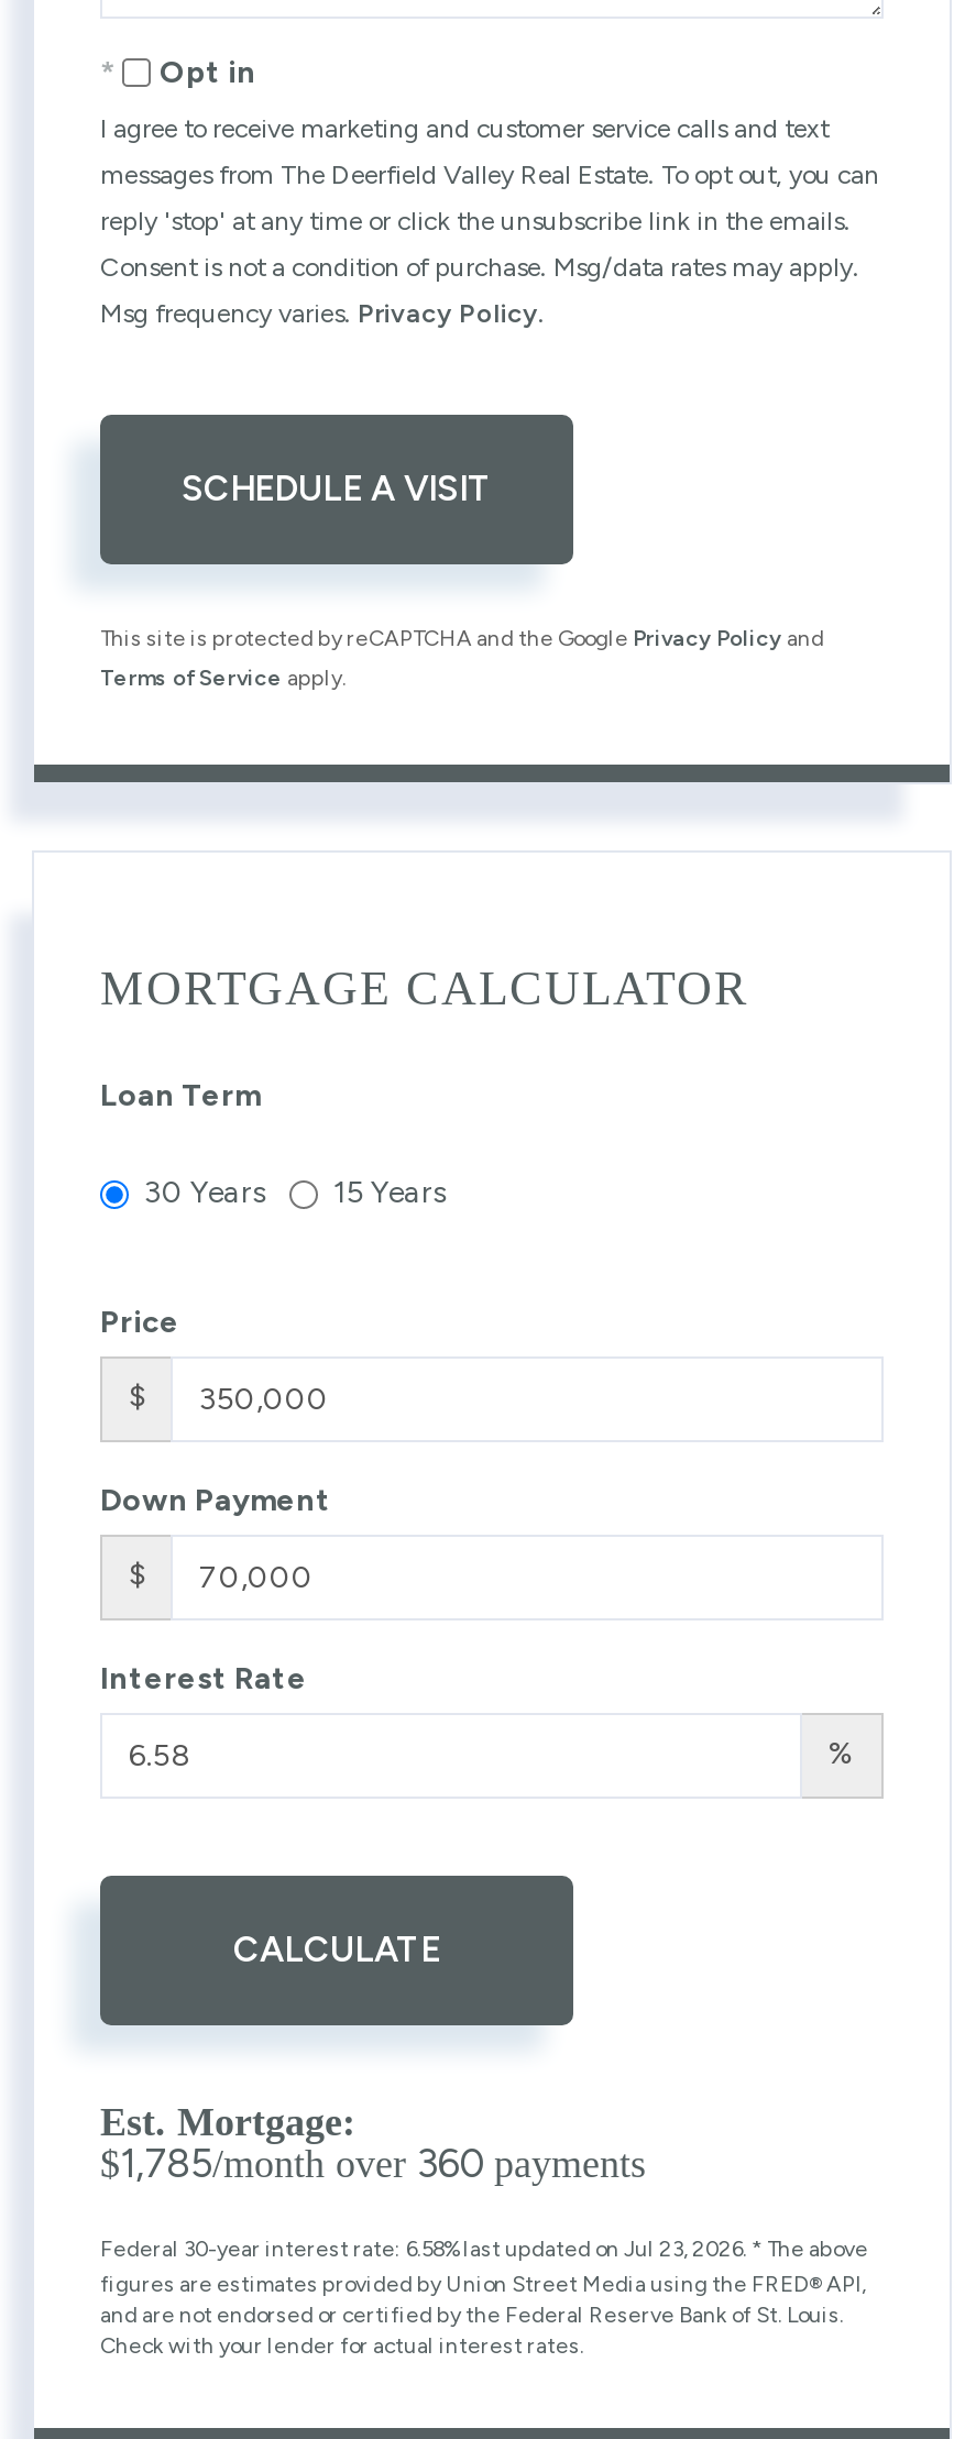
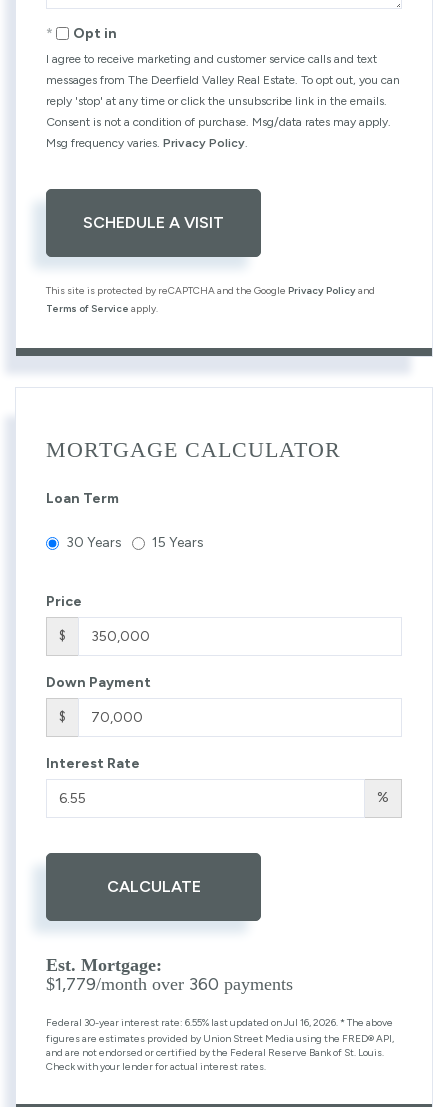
- $1,785/month over 360 payments
+ $1,779/month over 360 payments

- Federal 30-year interest rate: 6.58% last updated on Jul 23, 2026. * The above
+ Federal 30-year interest rate: 6.55% last updated on Jul 16, 2026. * The above
